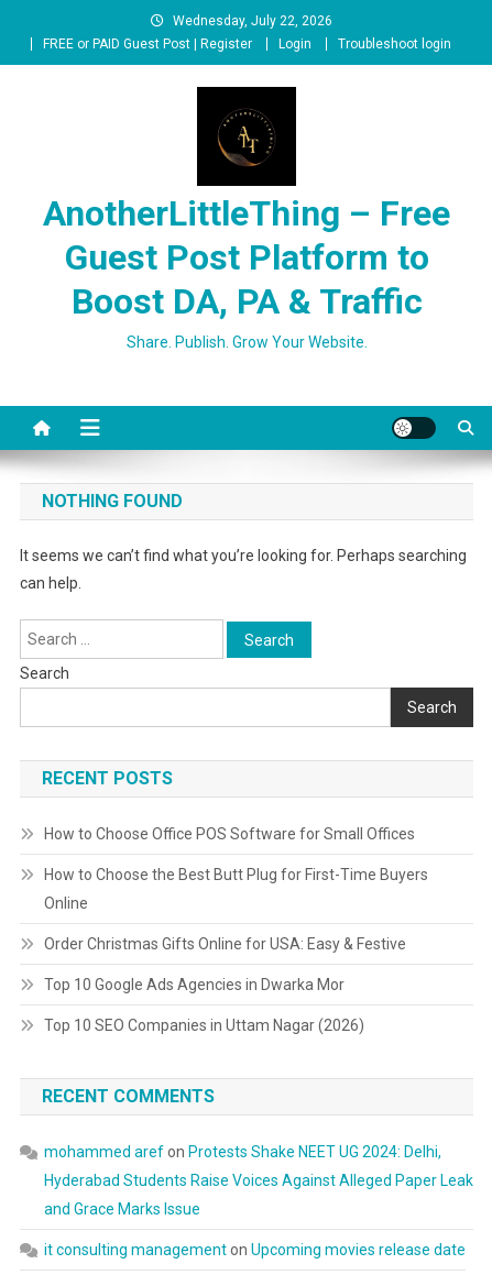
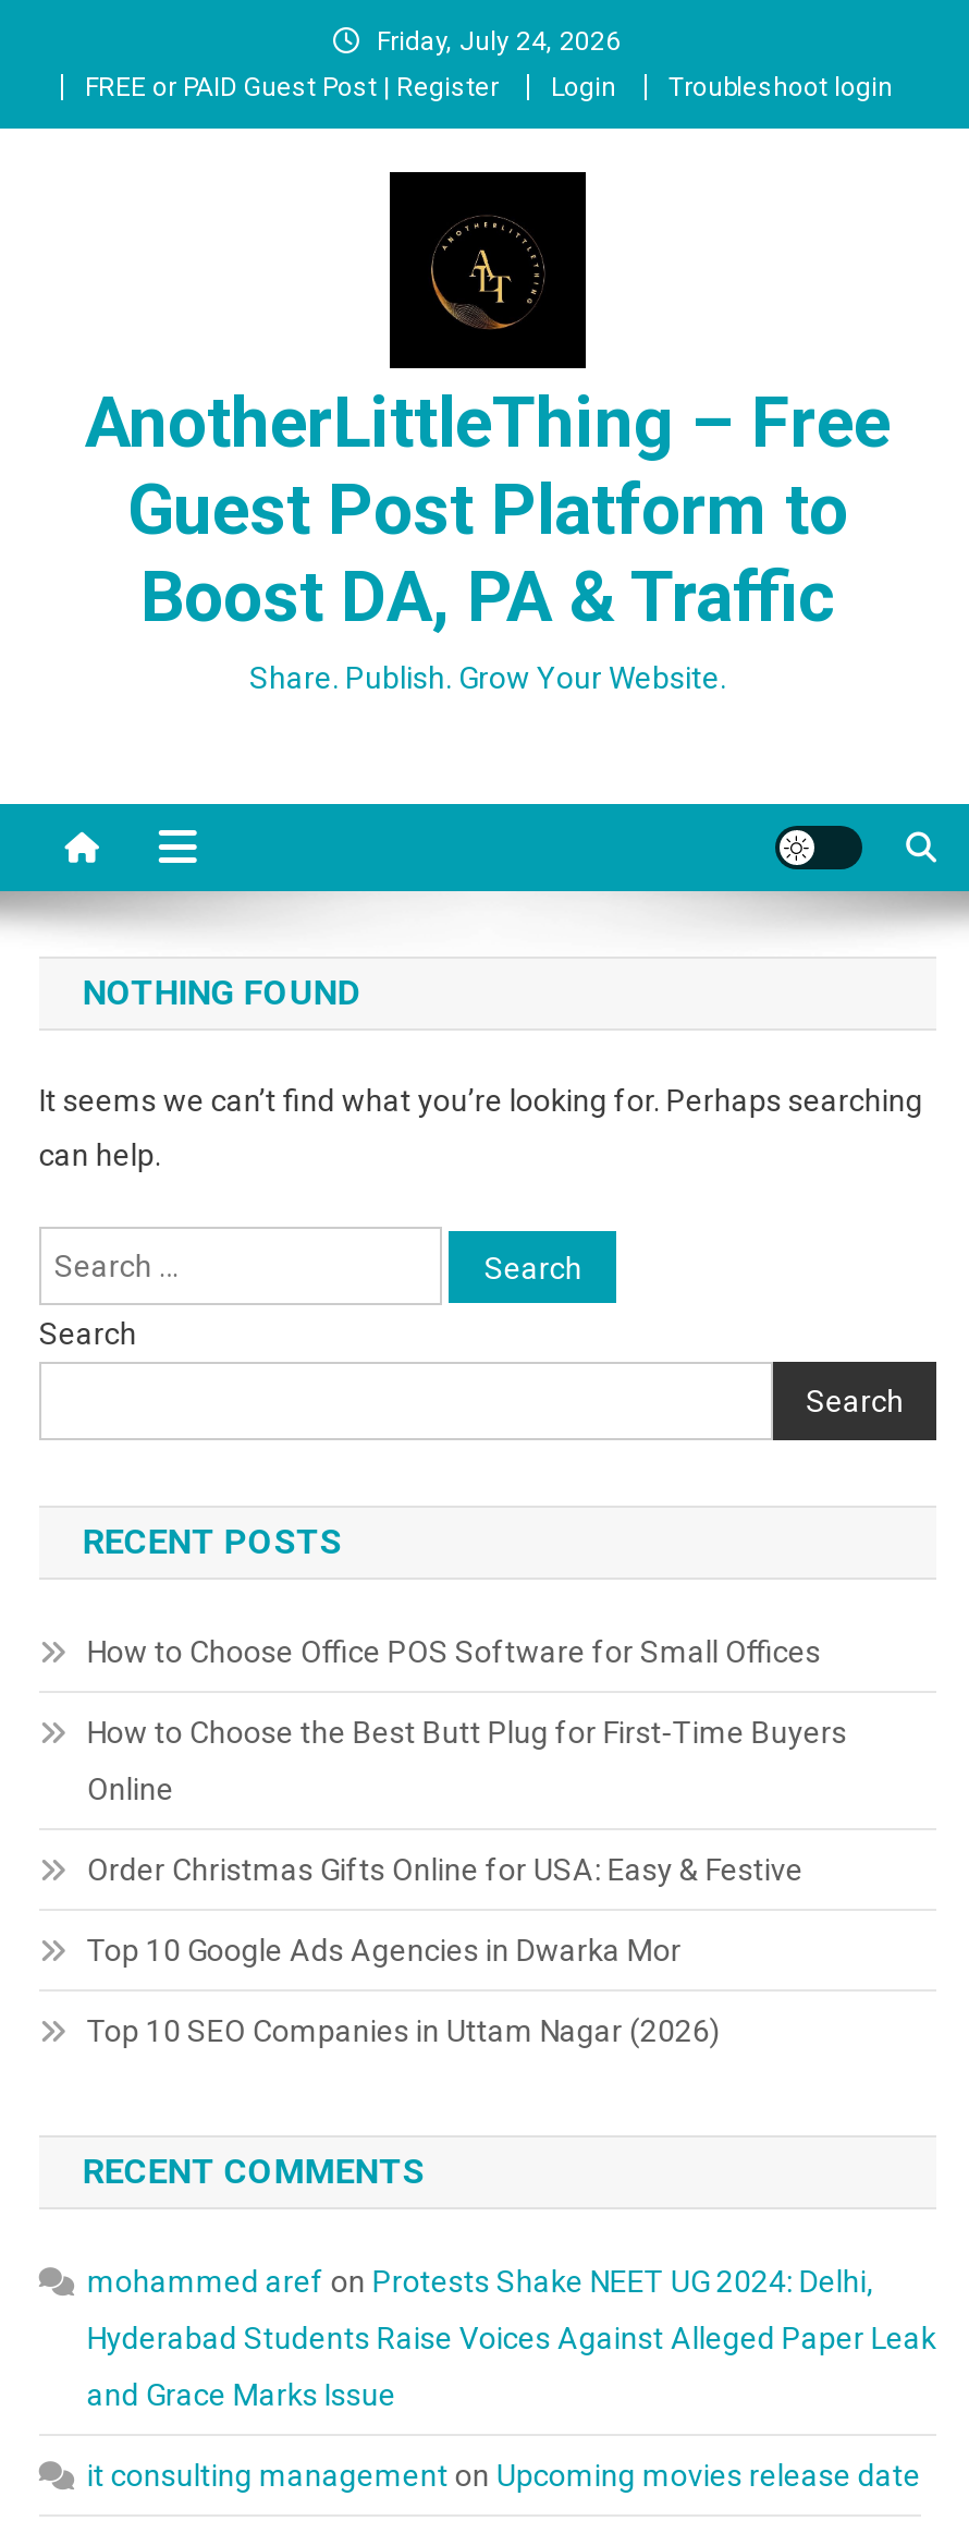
- Wednesday, July 22, 2026
+ Friday, July 24, 2026
